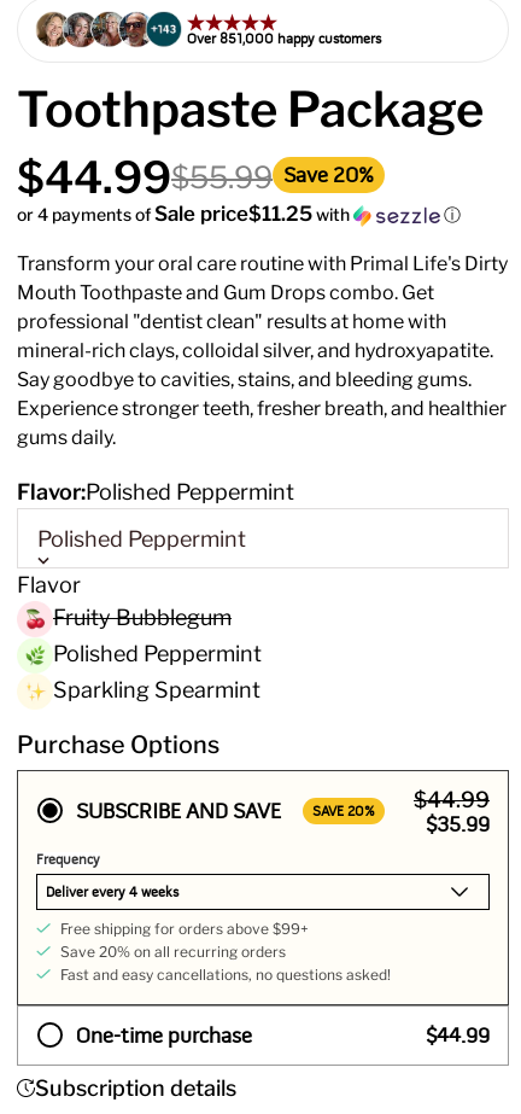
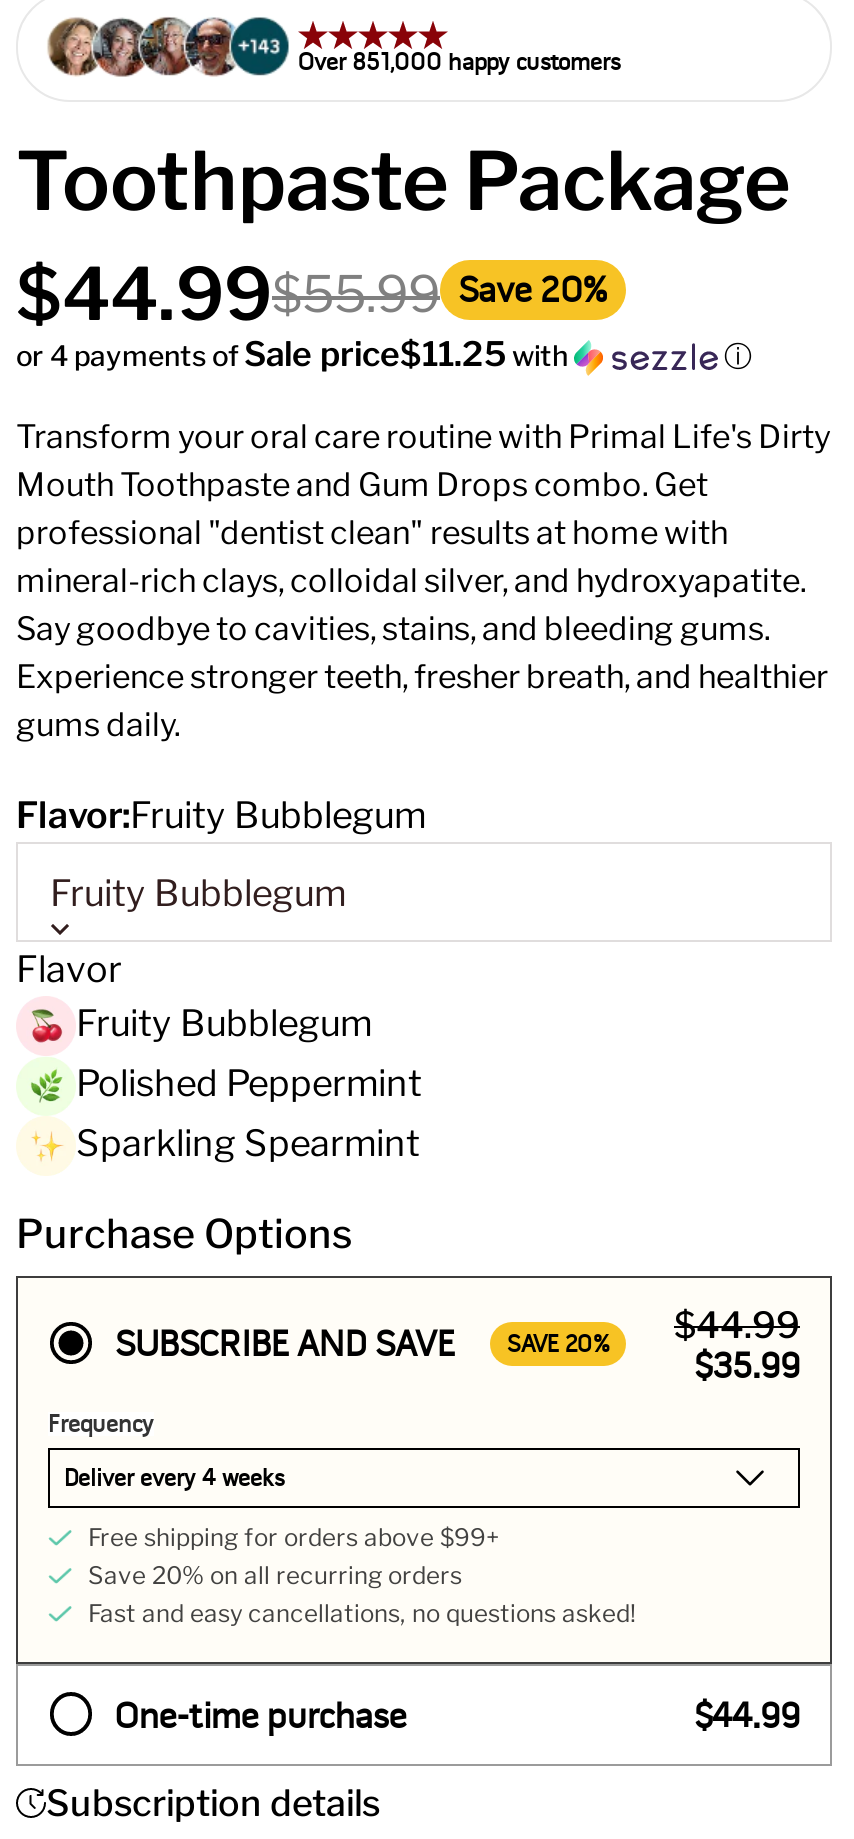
- Flavor:Polished Peppermint
+ Flavor:Fruity Bubblegum

- Polished Peppermint
+ Fruity Bubblegum
